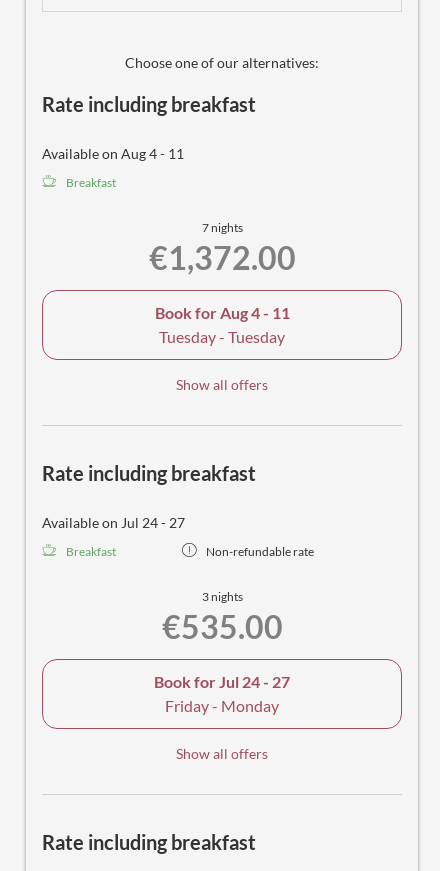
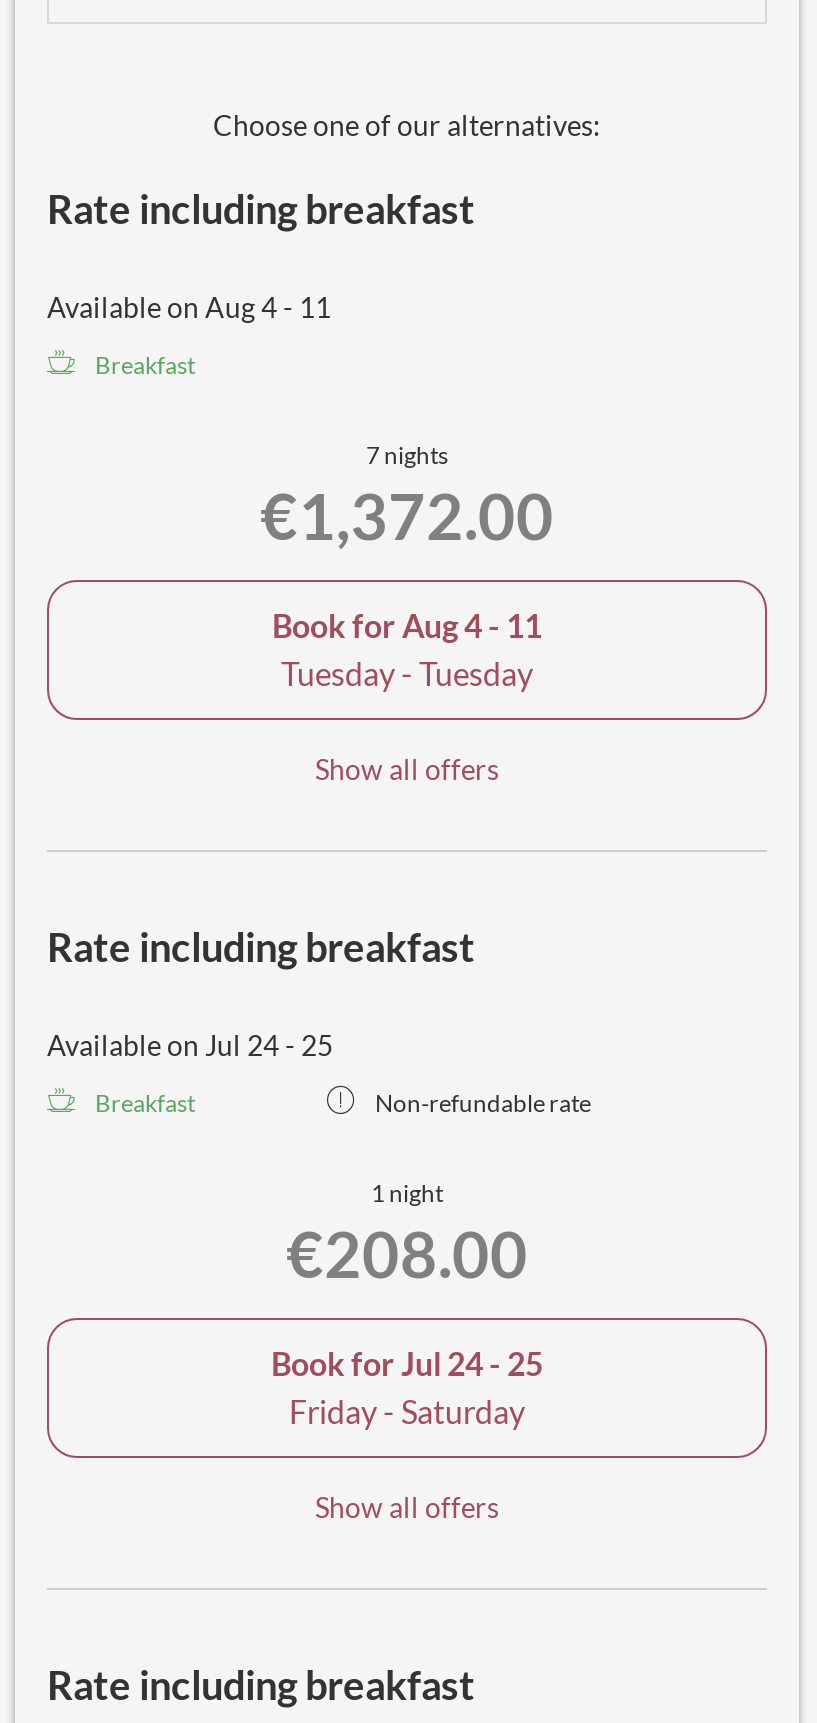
- Available on Jul 24 - 27
+ Available on Jul 24 - 25

- 3 nights
- €535.00
+ 1 night
+ €208.00

- Book for Jul 24 - 27
- Friday - Monday
+ Book for Jul 24 - 25
+ Friday - Saturday
